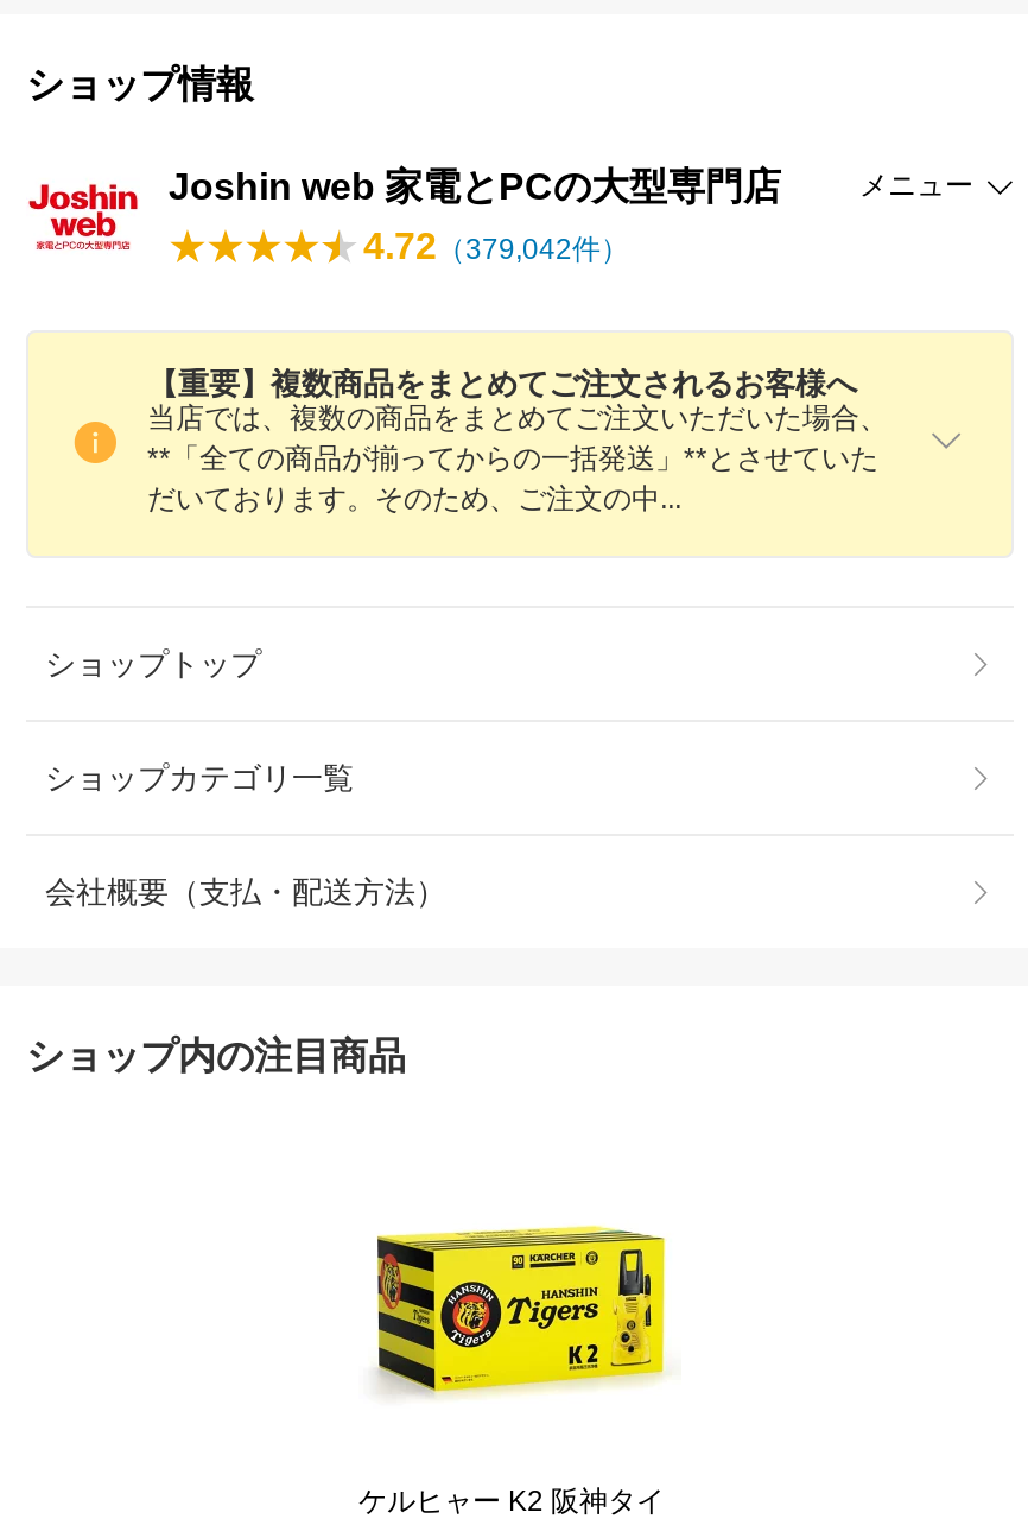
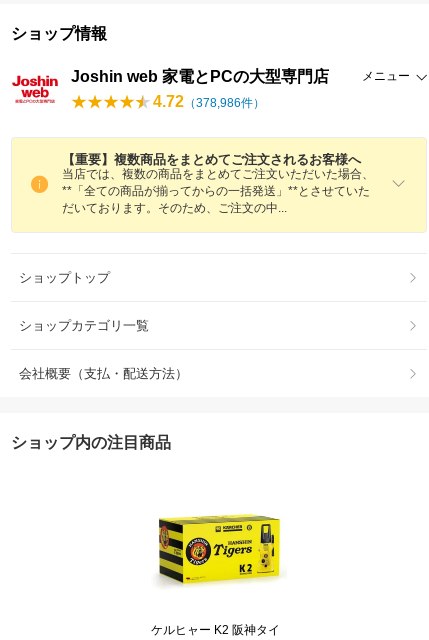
- 4.72（379,042件）
+ 4.72（378,986件）
